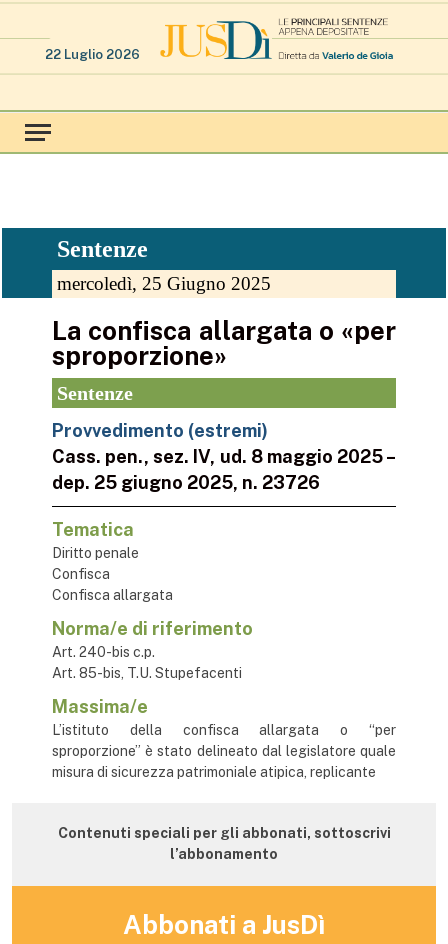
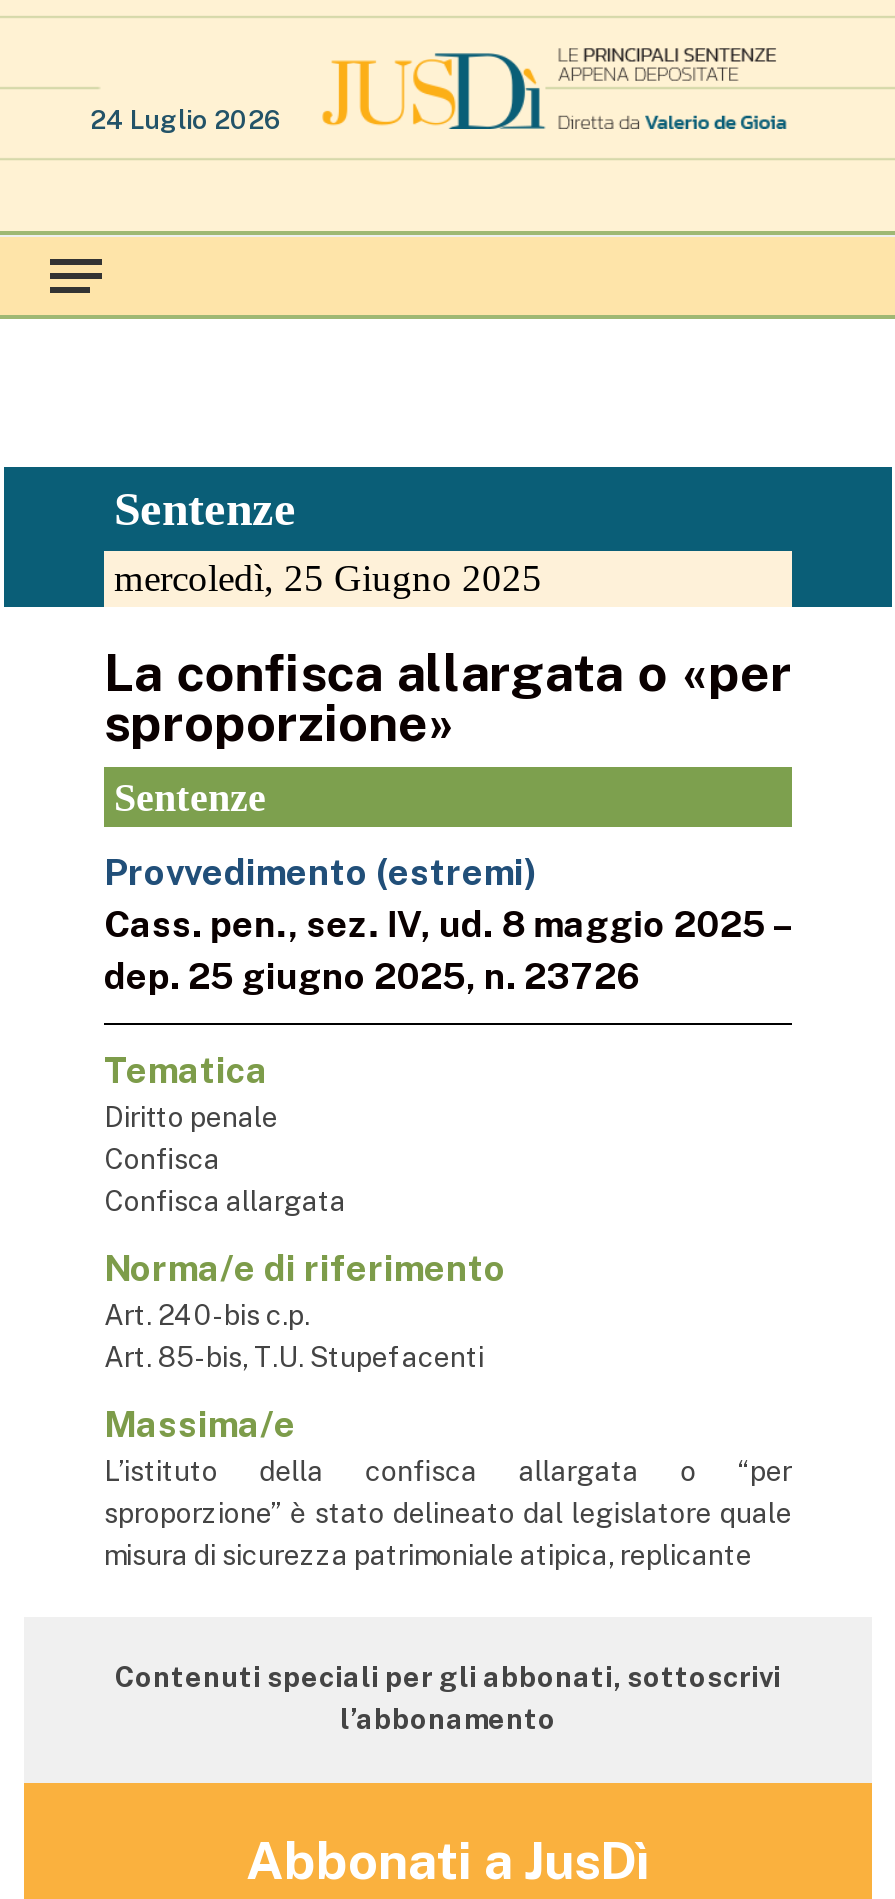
- 22 Luglio 2026
+ 24 Luglio 2026
